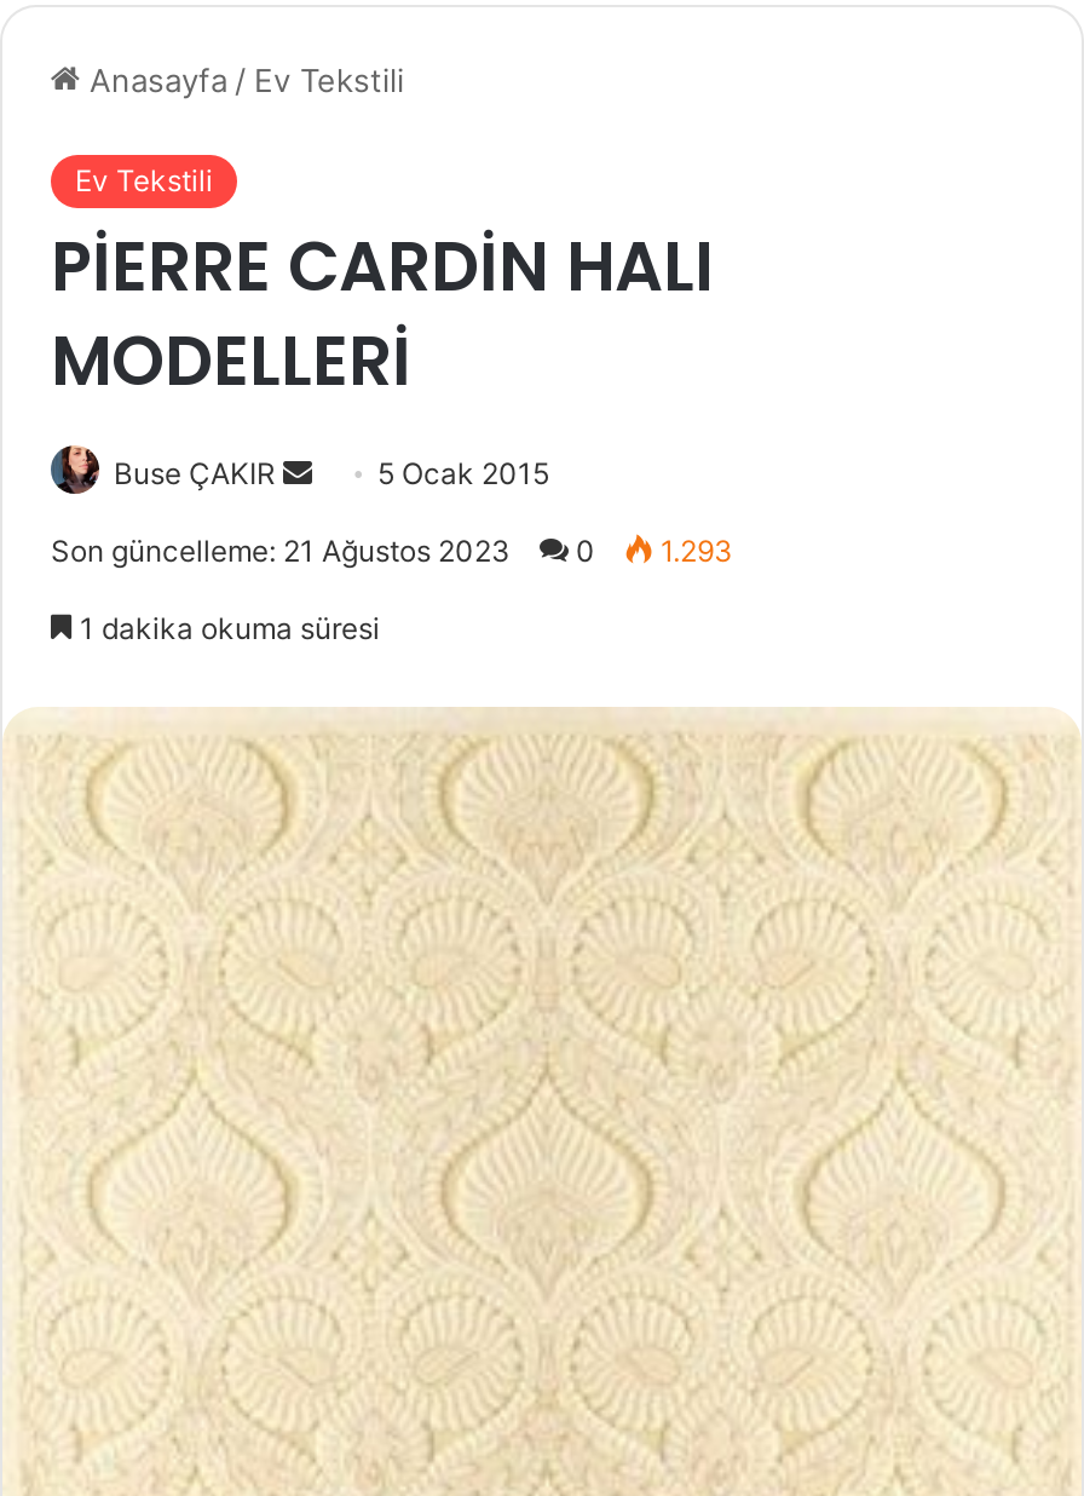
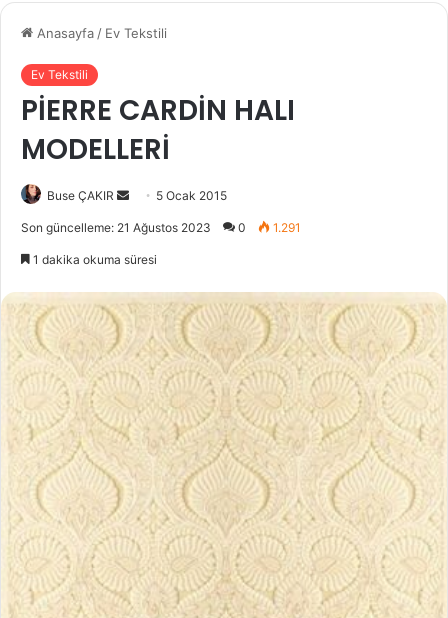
- Son güncelleme: 21 Ağustos 2023 0 1.293
+ Son güncelleme: 21 Ağustos 2023 0 1.291
